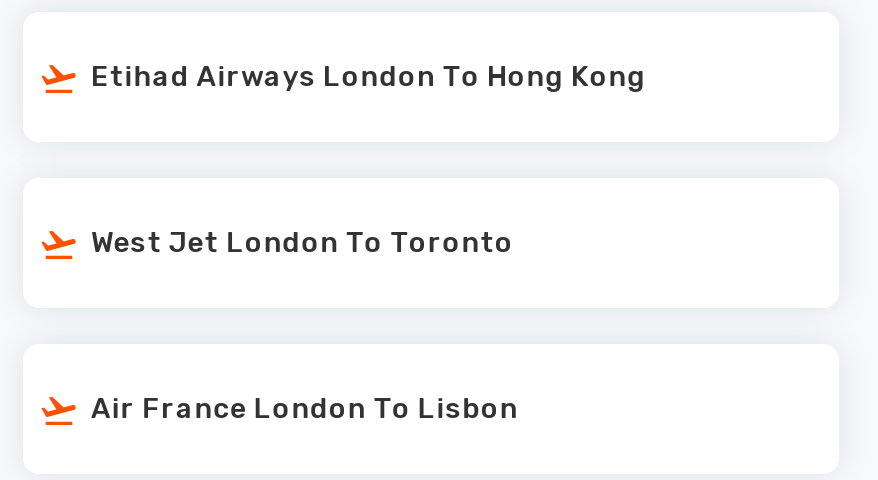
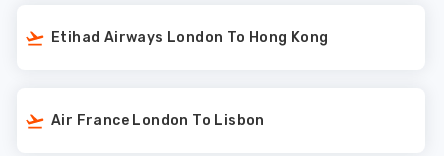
- West Jet London To Toronto
